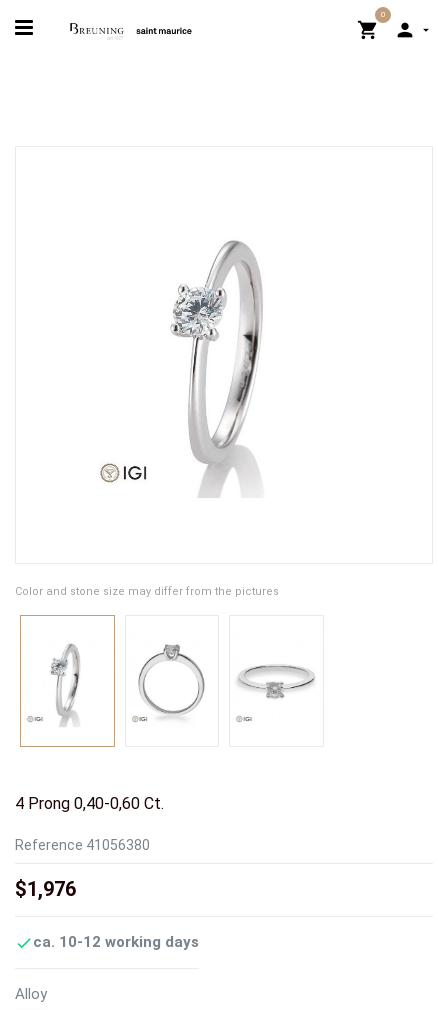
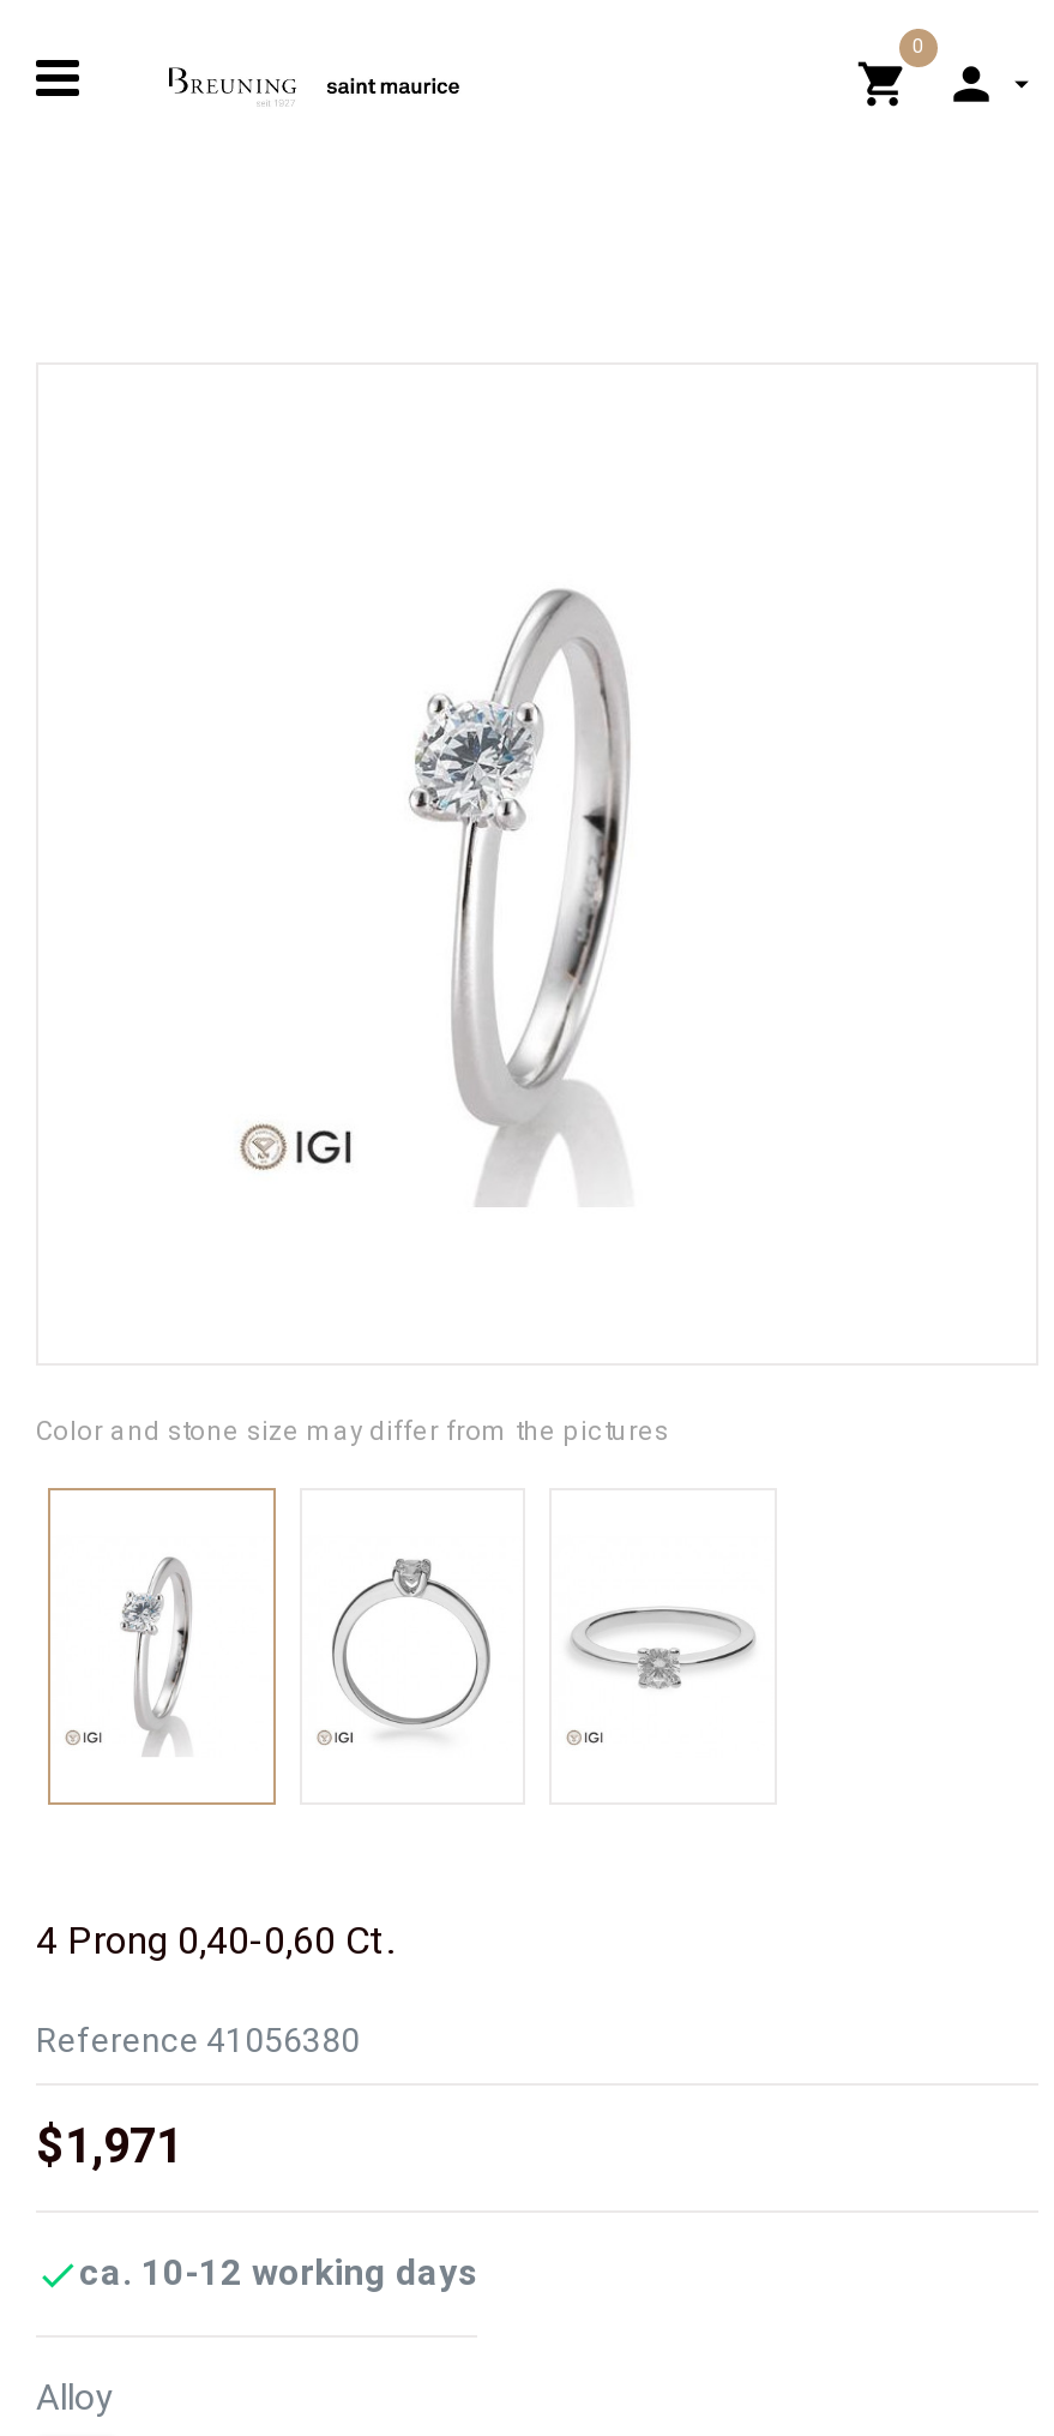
- $1,976
+ $1,971
